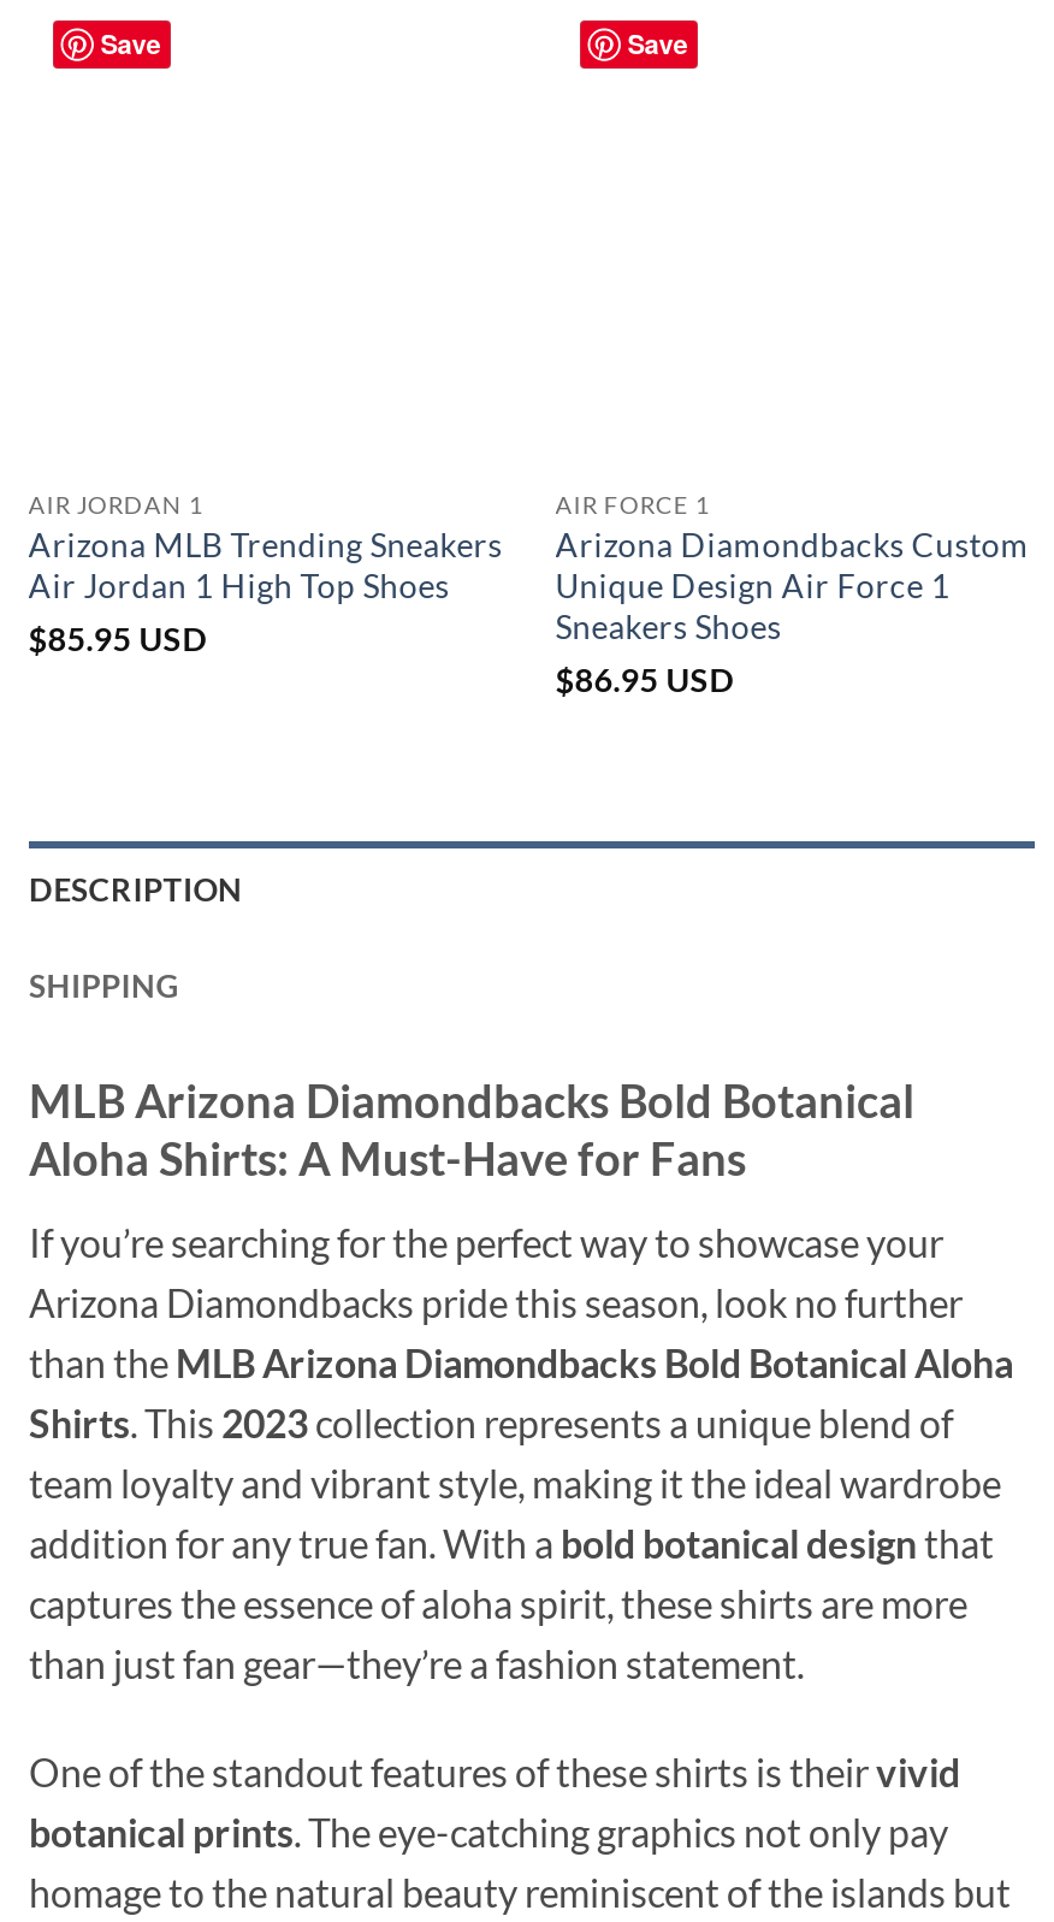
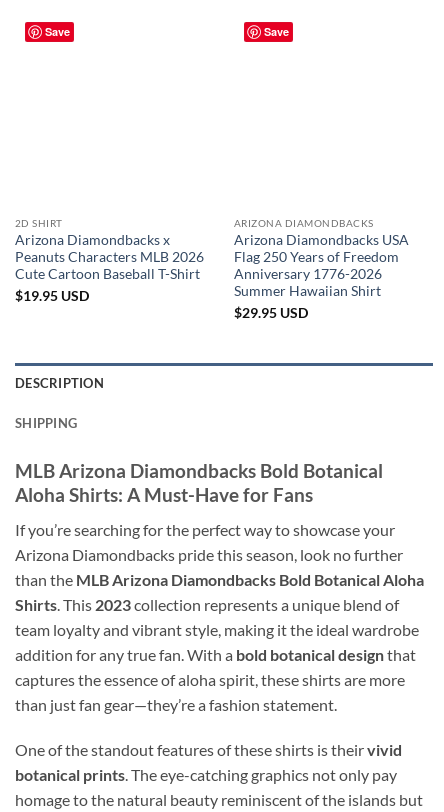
- AIR JORDAN 1
- Arizona MLB Trending Sneakers
- Air Jordan 1 High Top Shoes
- $85.95 USD
+ 2D SHIRT
+ Arizona Diamondbacks x
+ Peanuts Characters MLB 2026
+ Cute Cartoon Baseball T-Shirt
+ $19.95 USD

- AIR FORCE 1
- Arizona Diamondbacks Custom
- Unique Design Air Force 1
- Sneakers Shoes
- $86.95 USD
+ ARIZONA DIAMONDBACKS
+ Arizona Diamondbacks USA
+ Flag 250 Years of Freedom
+ Anniversary 1776-2026
+ Summer Hawaiian Shirt
+ $29.95 USD
